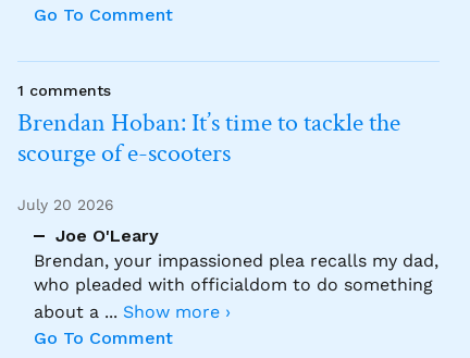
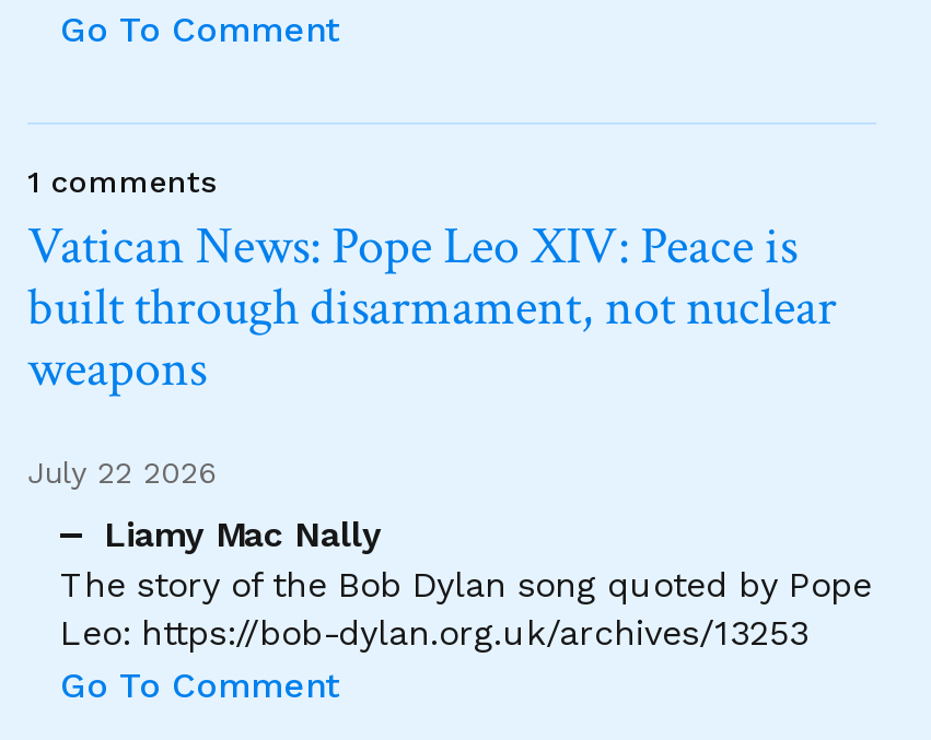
- Brendan Hoban: It’s time to tackle the
- scourge of e-scooters
+ Vatican News: Pope Leo XIV: Peace is
+ built through disarmament, not nuclear
+ weapons

- July 20 2026
+ July 22 2026

- Joe O'Leary
- Brendan, your impassioned plea recalls my dad,
- who pleaded with officialdom to do something
- about a... Show more ›
+ Liamy Mac Nally
+ The story of the Bob Dylan song quoted by Pope
+ Leo: https://bob-dylan.org.uk/archives/13253
